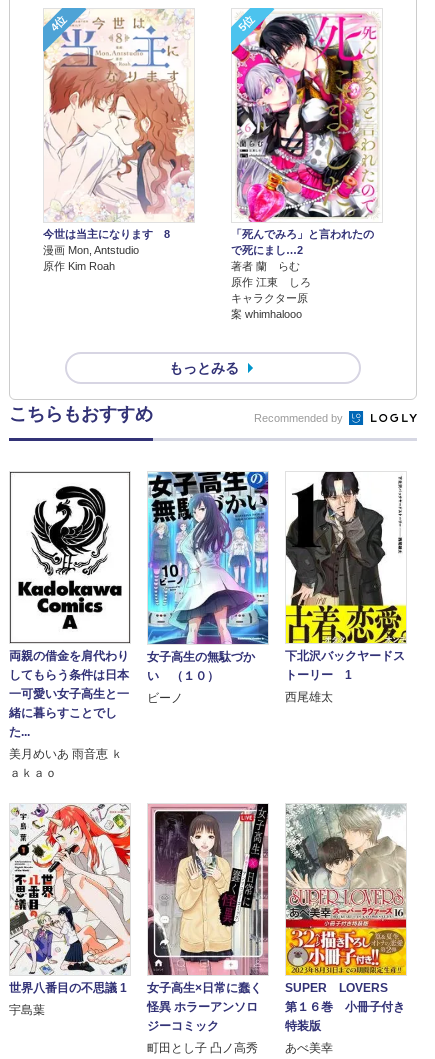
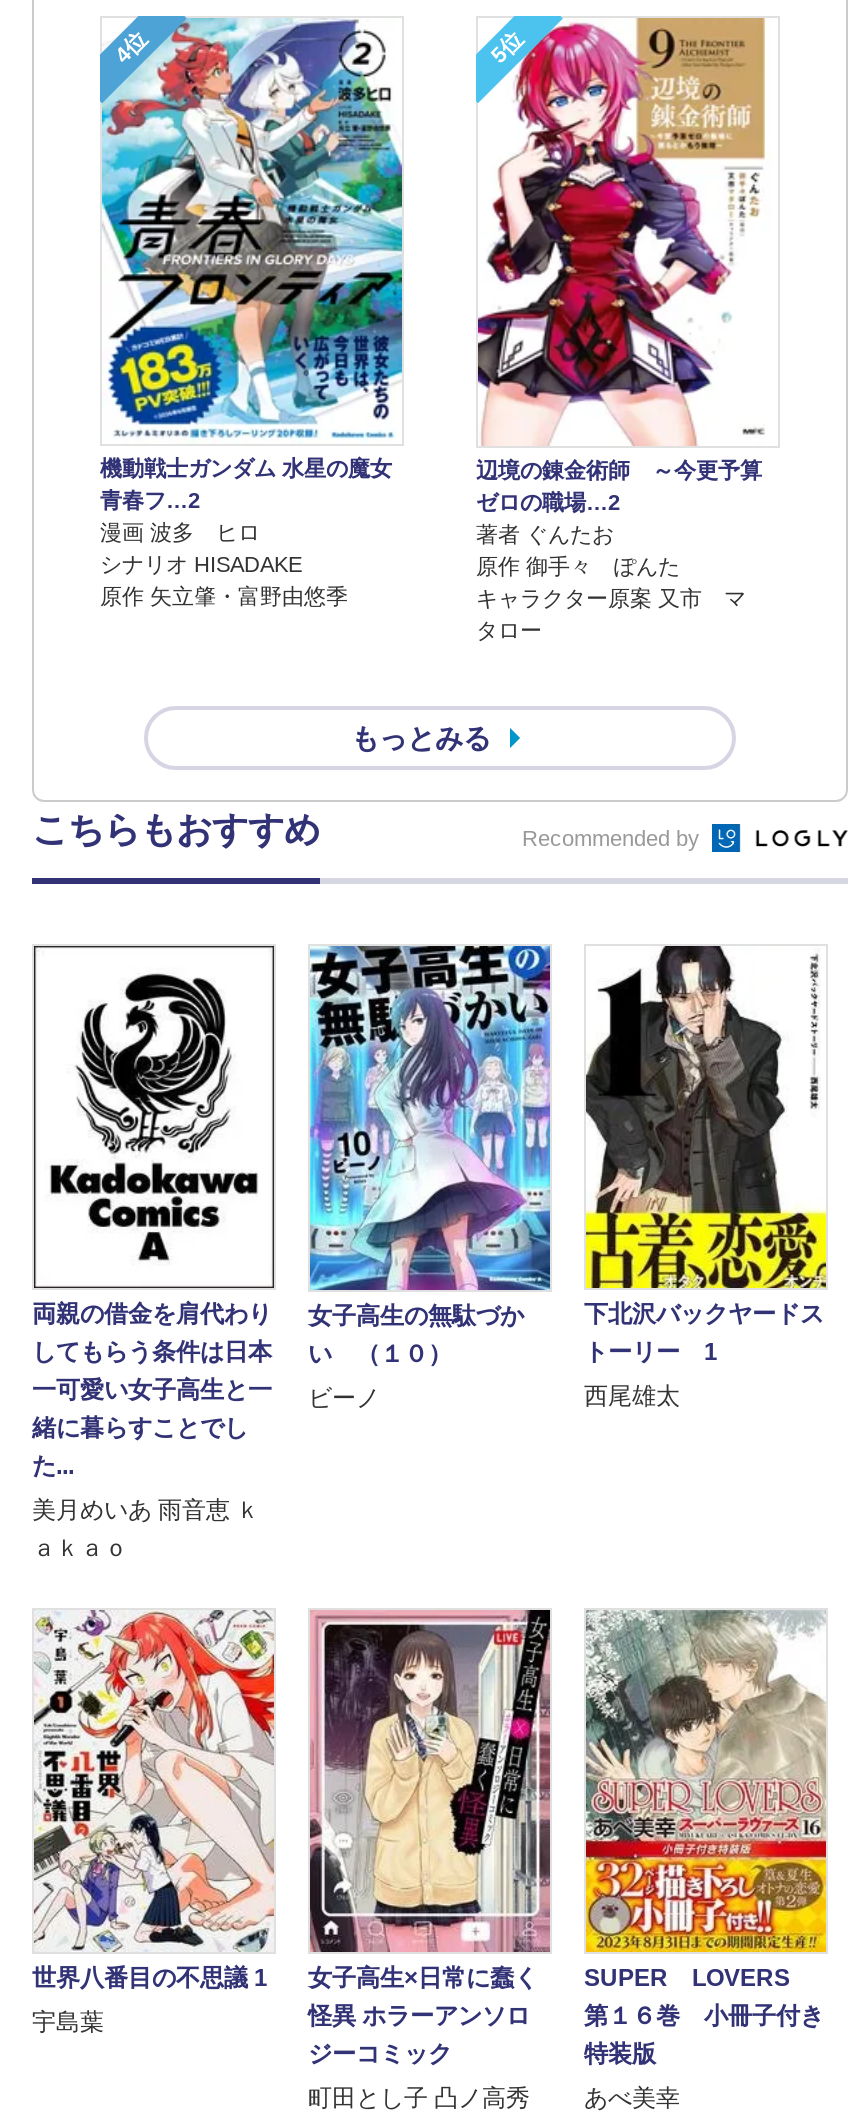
- [image]
- 今世は当主になります 8
- 漫画 Mon, Antstudio
- 原作 Kim Roah
+ [image]
+ 機動戦士ガンダム 水星の魔女
+ 青春フ…2
+ 漫画 波多 ヒロ
+ シナリオ HISADAKE
+ 原作 矢立肇・富野由悠季

- [image]
- 「死んでみろ」と言われたの
- で死にまし…2
- 著者 蘭 らむ
- 原作 江東 しろ
- キャラクター原
- 案 whimhalooo
+ [image]
+ 辺境の錬金術師 ～今更予算
+ ゼロの職場…2
+ 著者 ぐんたお
+ 原作 御手々 ぽんた
+ キャラクター原案 又市 マ
+ タロー
